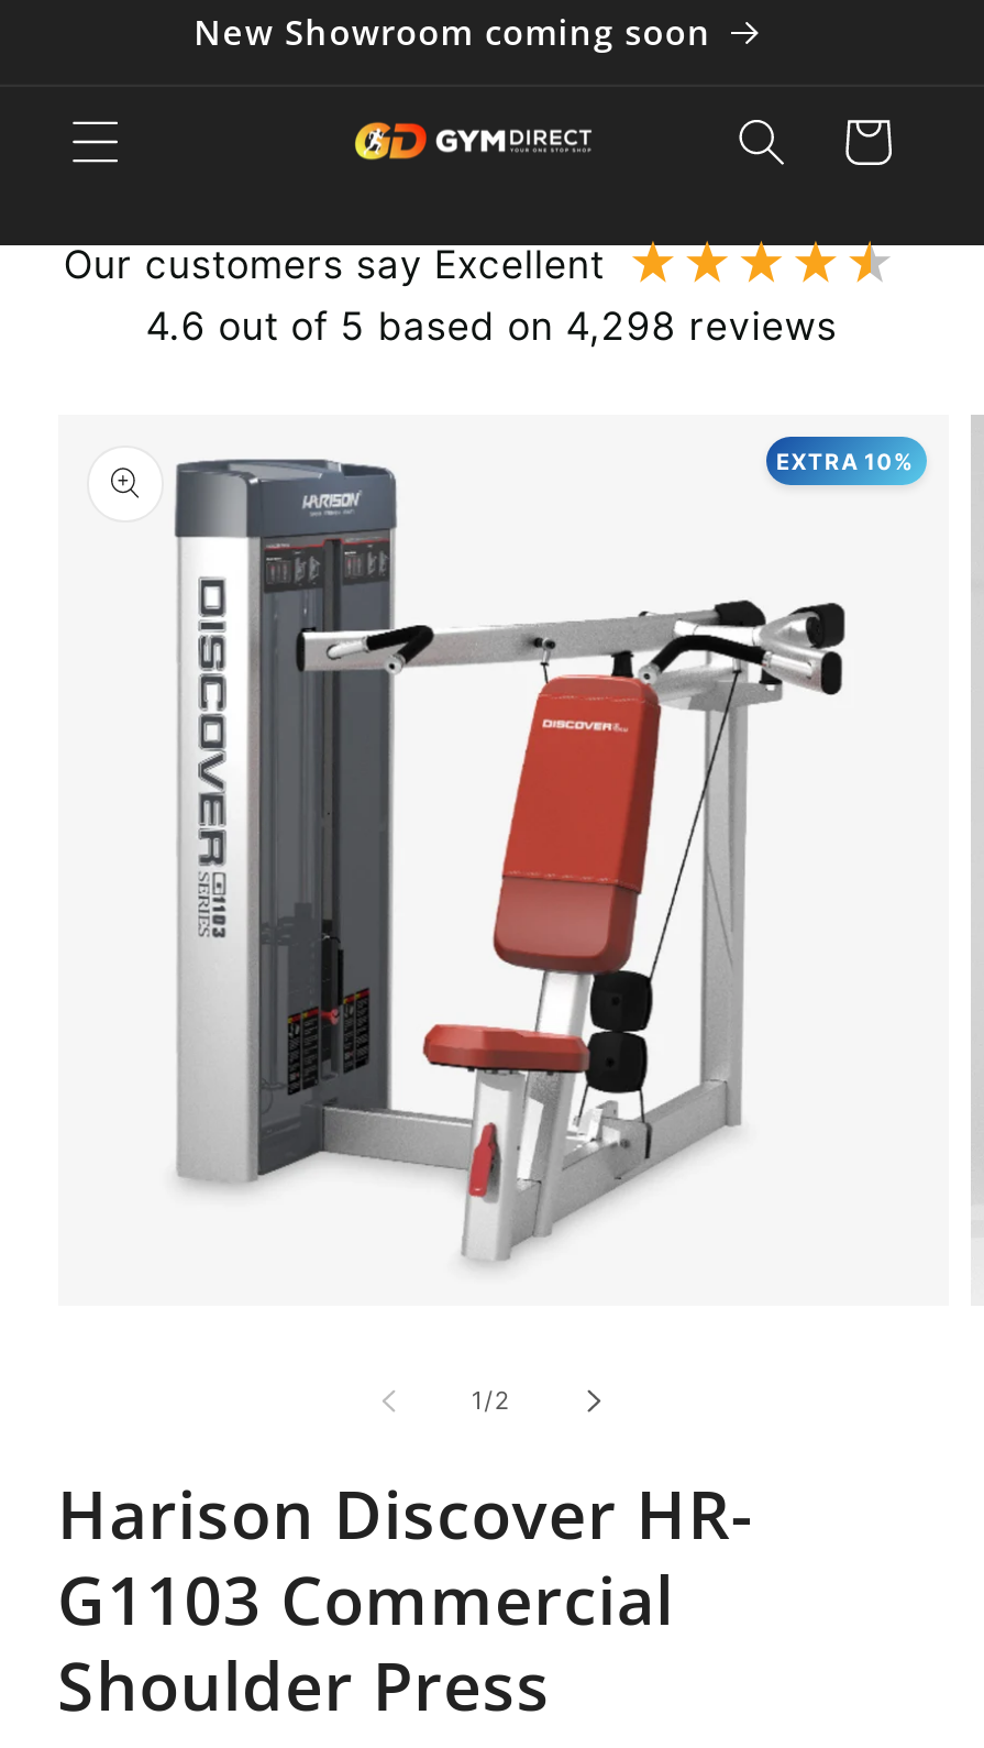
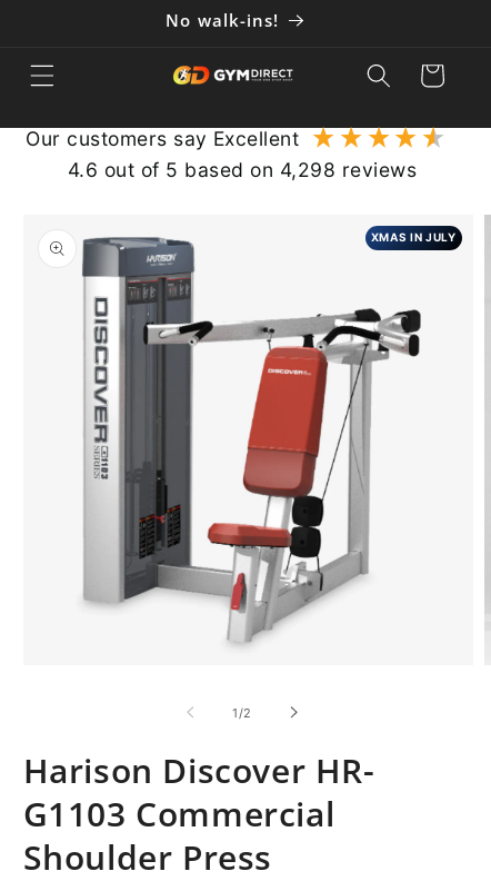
- New Showroom coming soon
+ No walk-ins!

- EXTRA 10%
+ XMAS IN JULY
